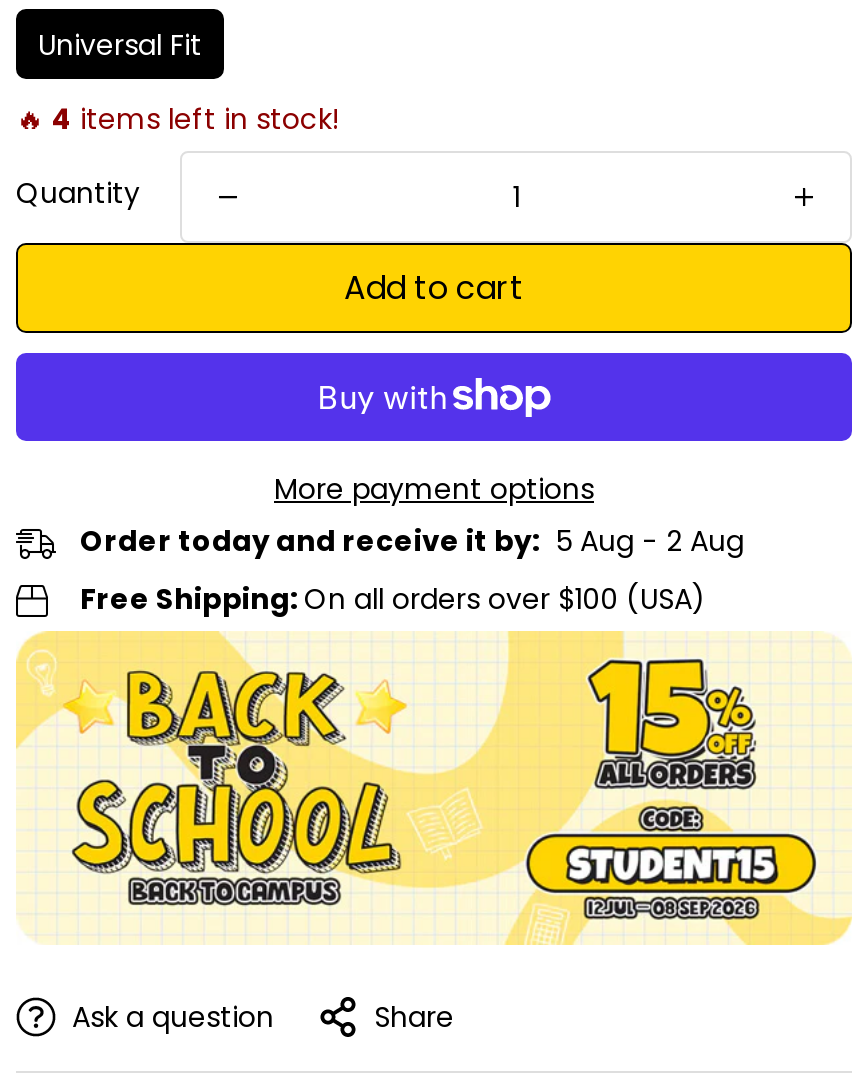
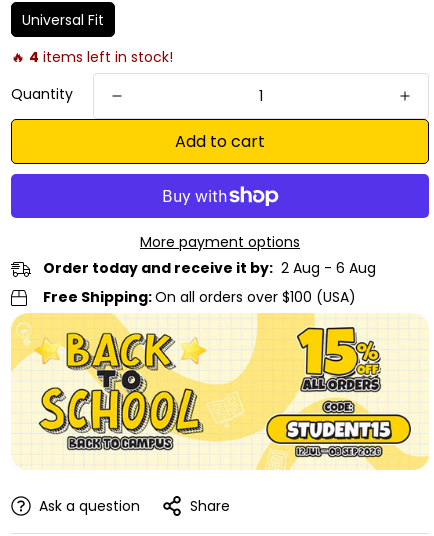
- Order today and receive it by: 5 Aug - 2 Aug
+ Order today and receive it by: 2 Aug - 6 Aug
